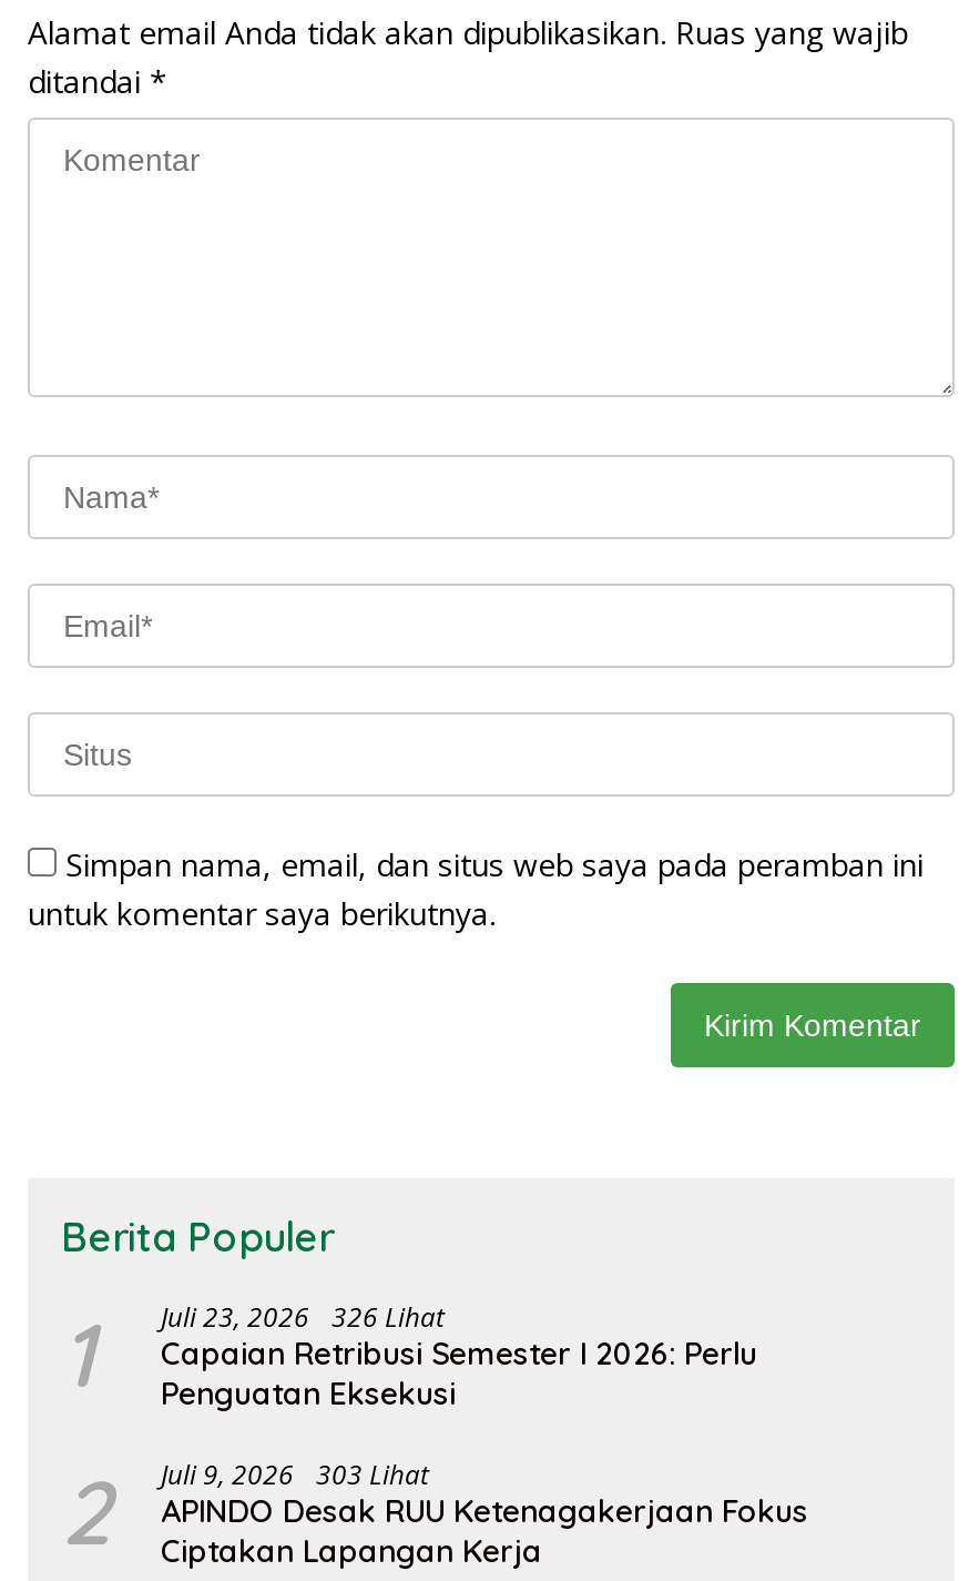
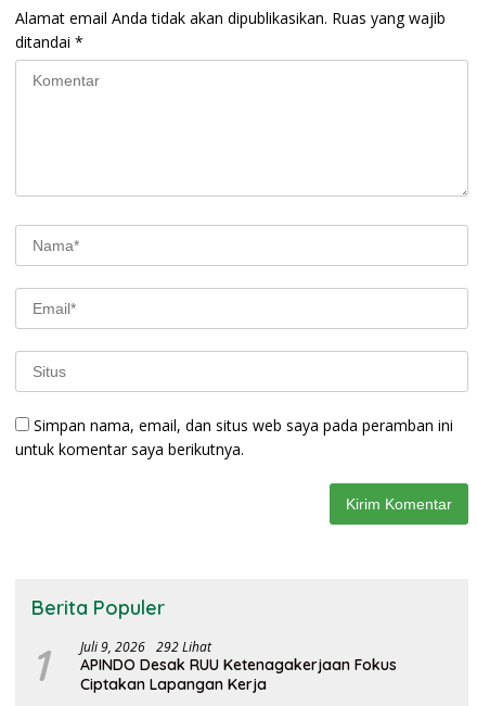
- Juli 23, 2026 326 Lihat
- Capaian Retribusi Semester I 2026: Perlu
- Penguatan Eksekusi
- 2
- Juli 9, 2026 303 Lihat
+ Juli 9, 2026 292 Lihat
